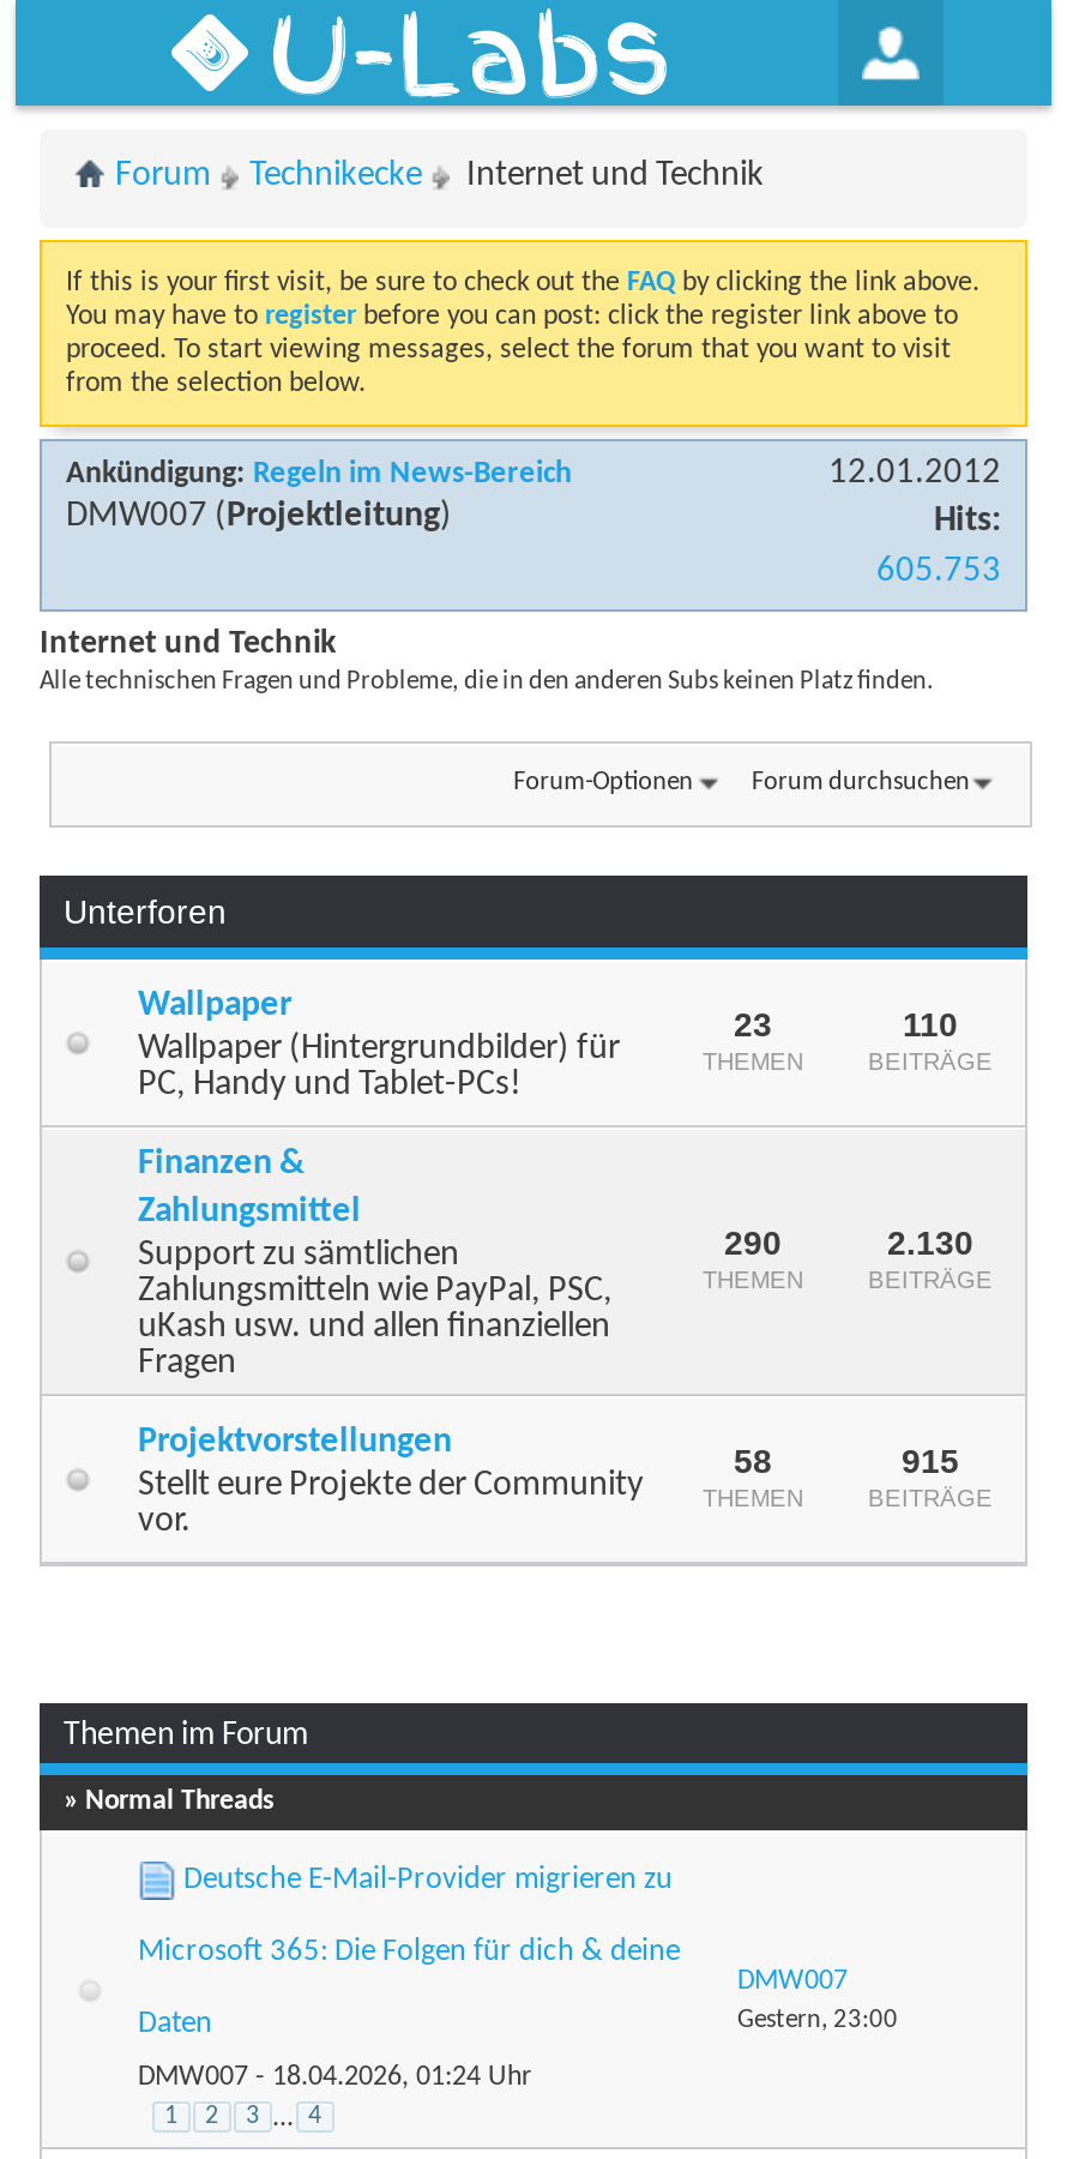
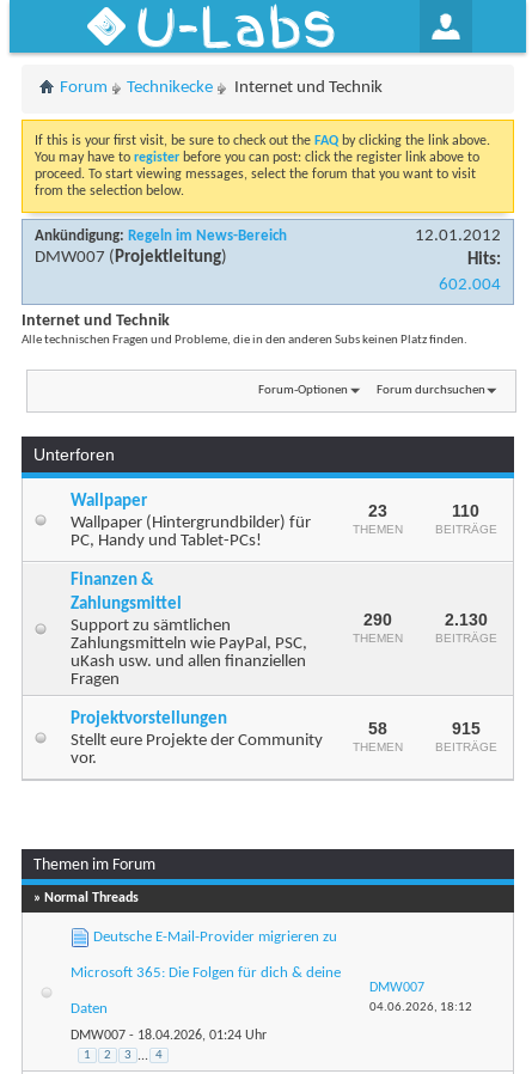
- 605.753
+ 602.004

- Gestern, 23:00
+ 04.06.2026, 18:12
